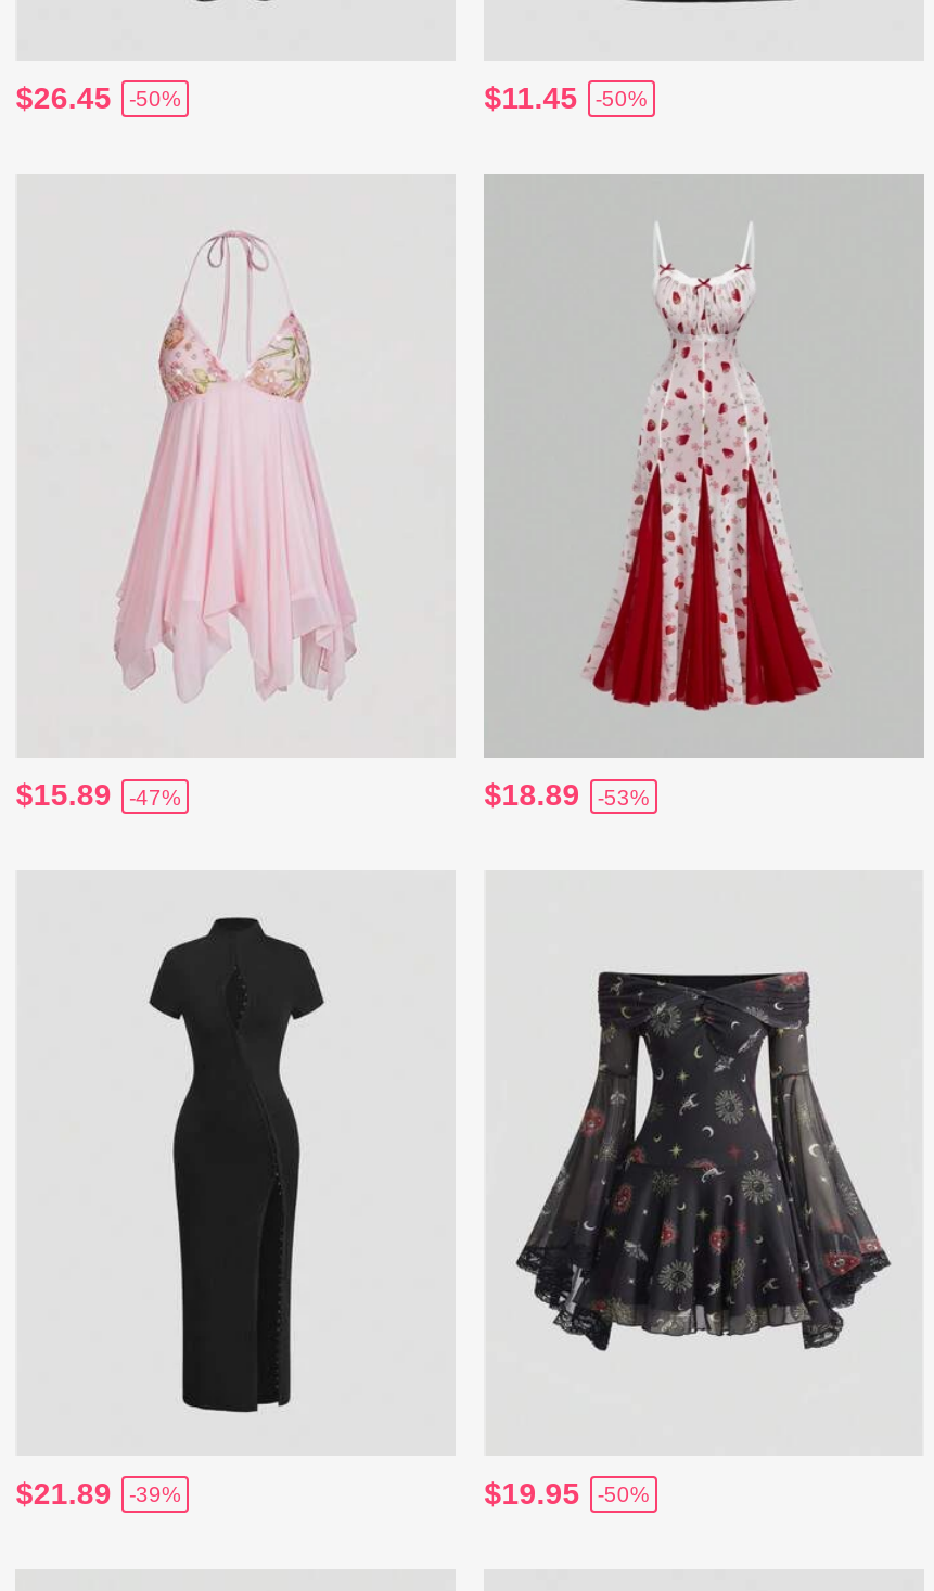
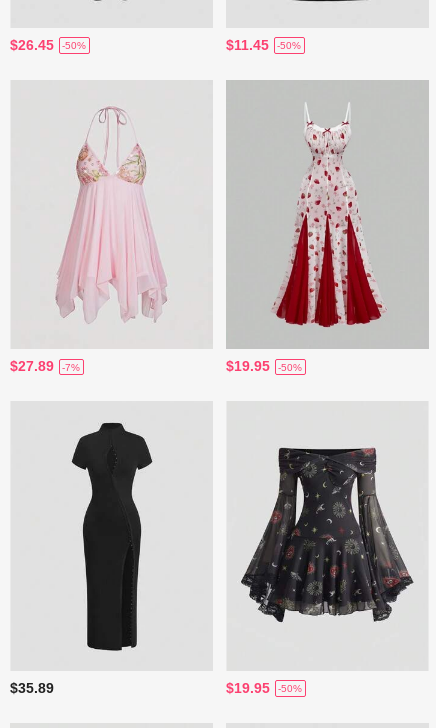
- $15.89
- -47%
- $18.89
- -53%
+ $27.89
+ -7%
+ $19.95
+ -50%

- $21.89
- -39%
+ $35.89
